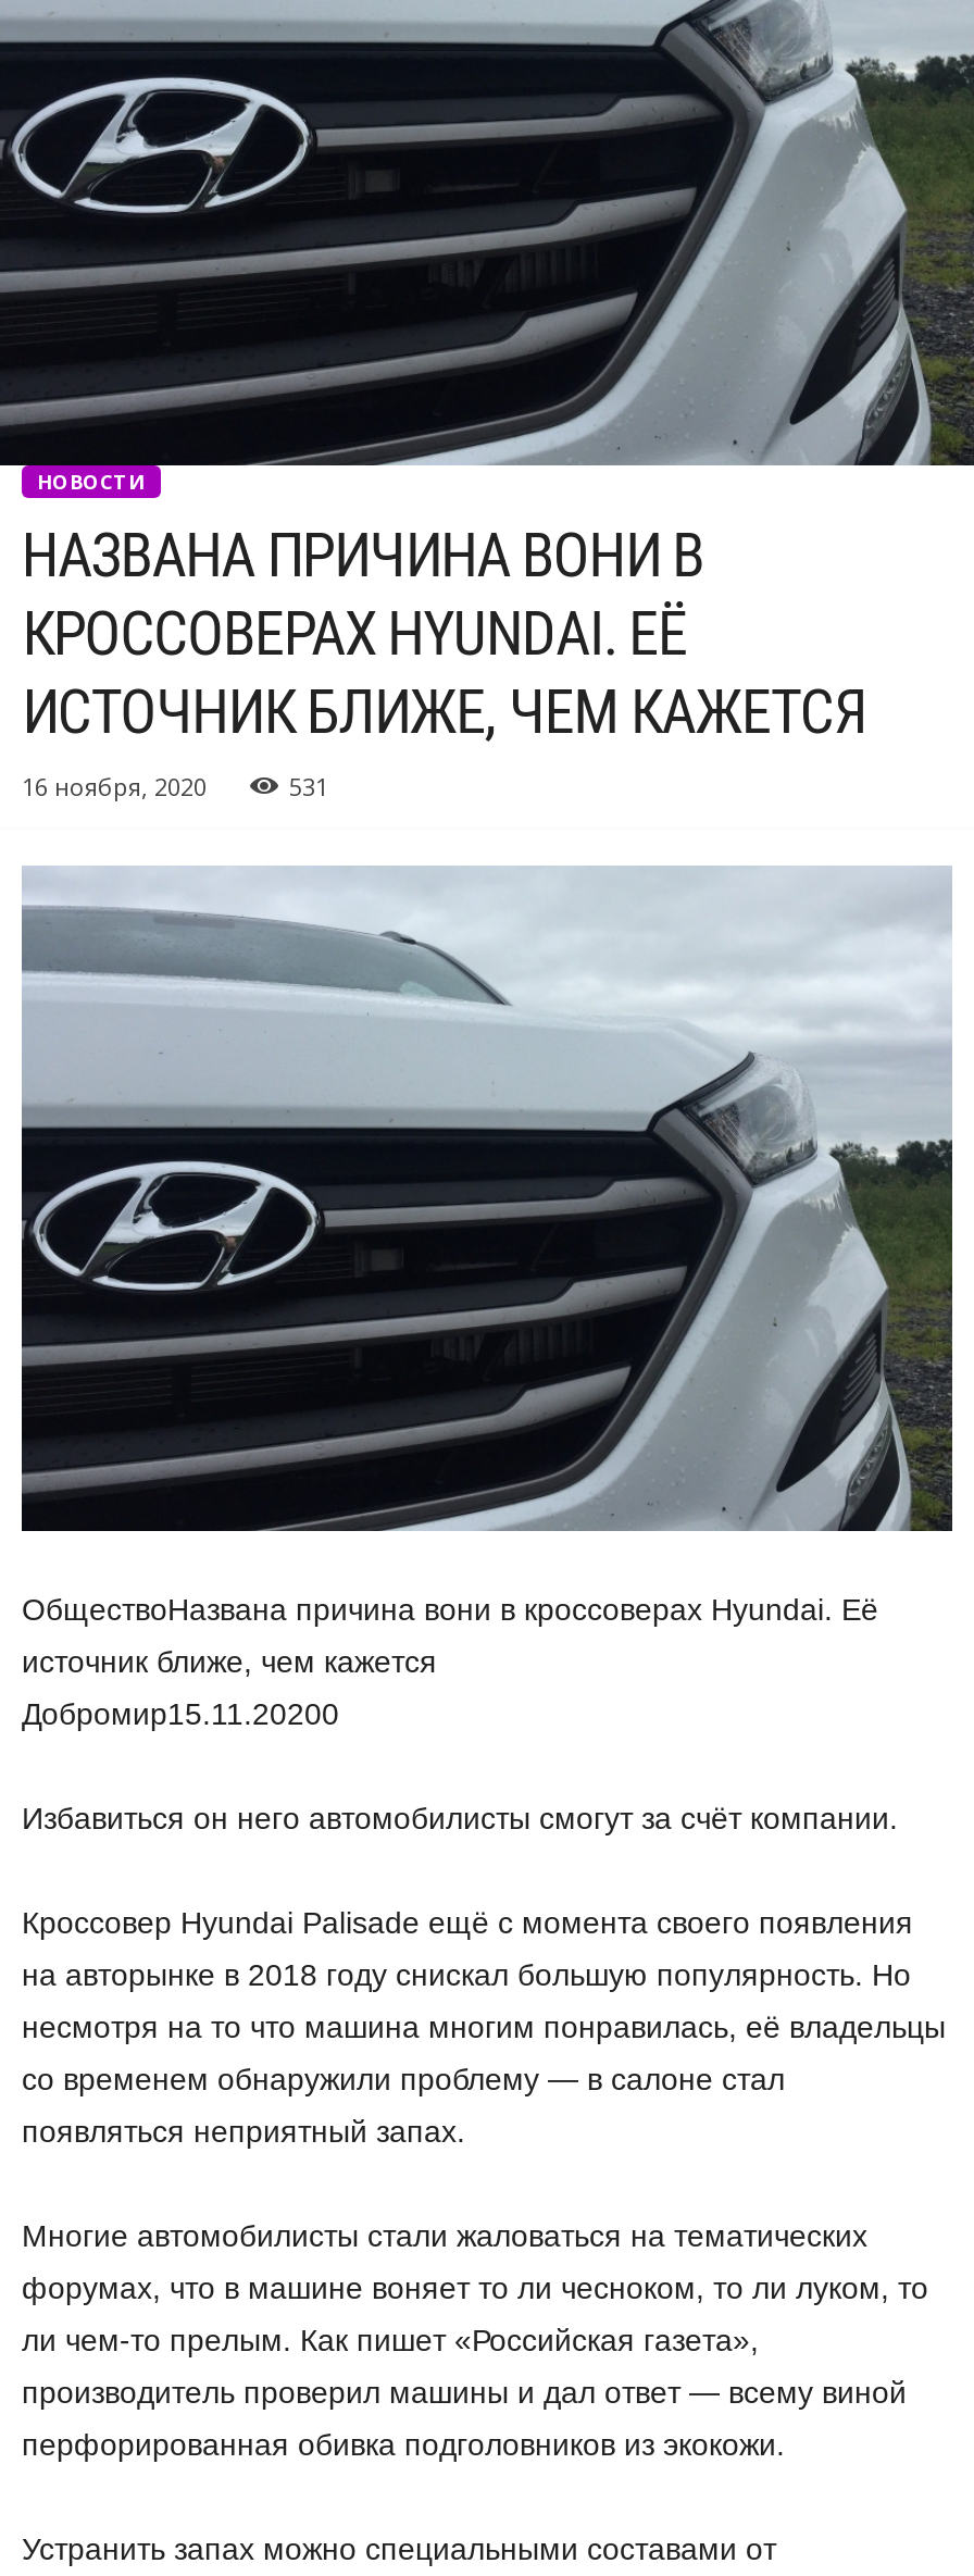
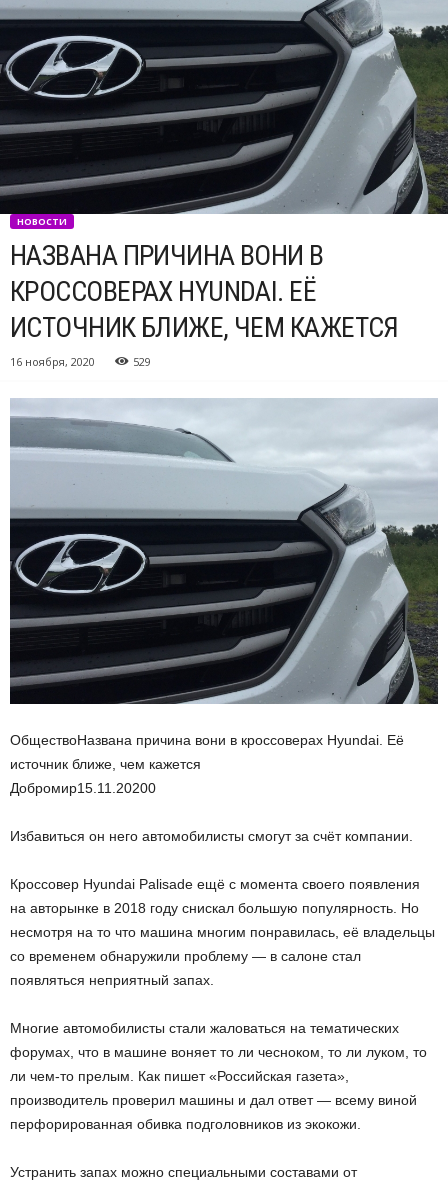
- 531
+ 529
